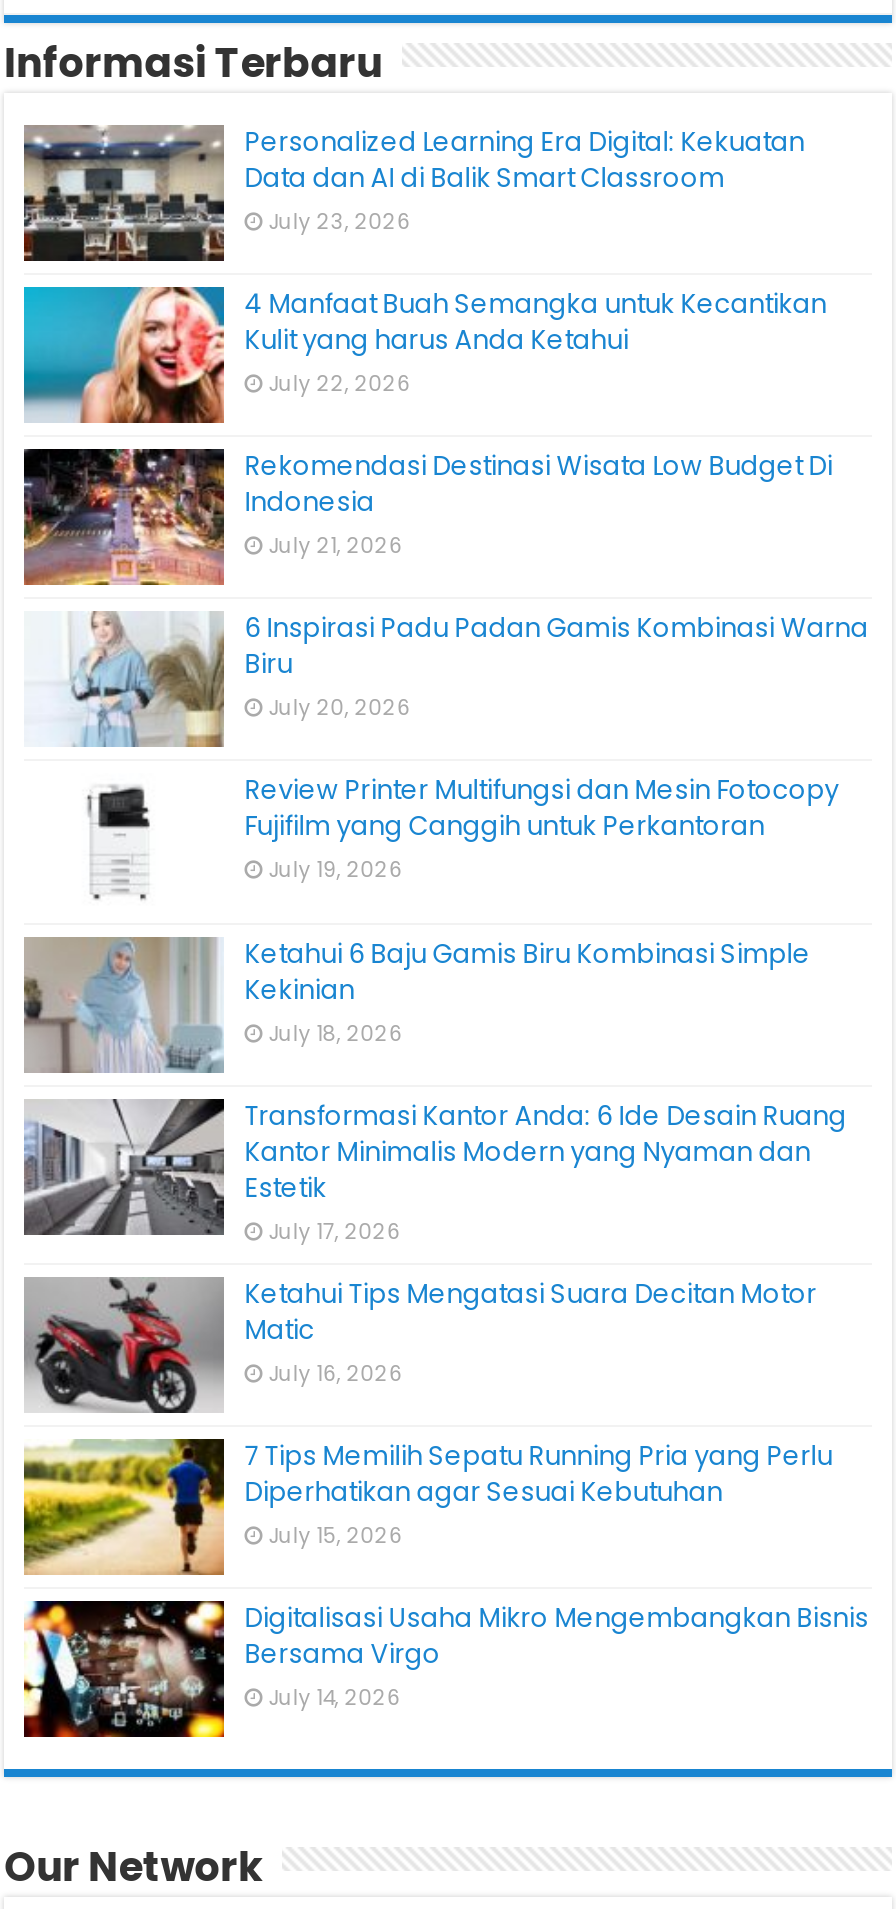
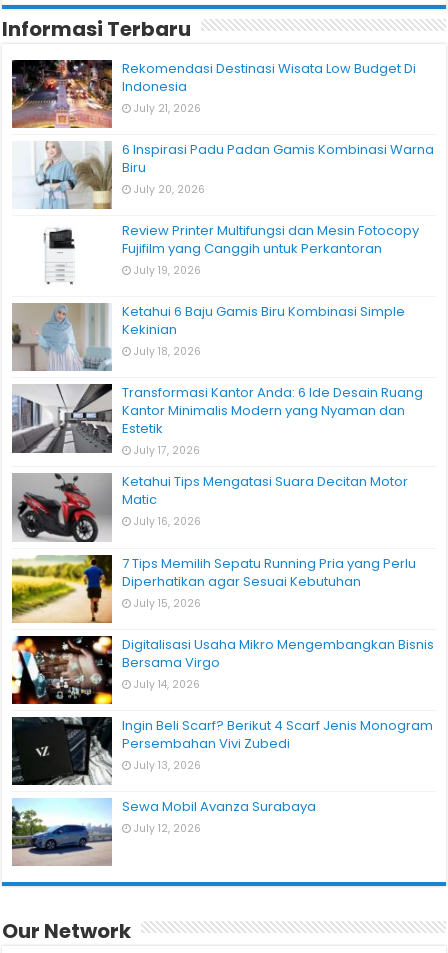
- [image]
- Personalized Learning Era Digital: Kekuatan
- Data dan AI di Balik Smart Classroom
- July 23, 2026
- 4 Manfaat Buah Semangka untuk Kecantikan
- Kulit yang harus Anda Ketahui
- July 22, 2026

- [image]

moved up: [image] | Rekomendasi Destinasi Wisata Low Budget Di | Indonesia | ... | Bersama Virgo | July 14, 2026

+ [image]
+ Ingin Beli Scarf? Berikut 4 Scarf Jenis Monogram
+ Persembahan Vivi Zubedi
+ July 13, 2026
+ Sewa Mobil Avanza Surabaya
+ July 12, 2026

+ [image]
